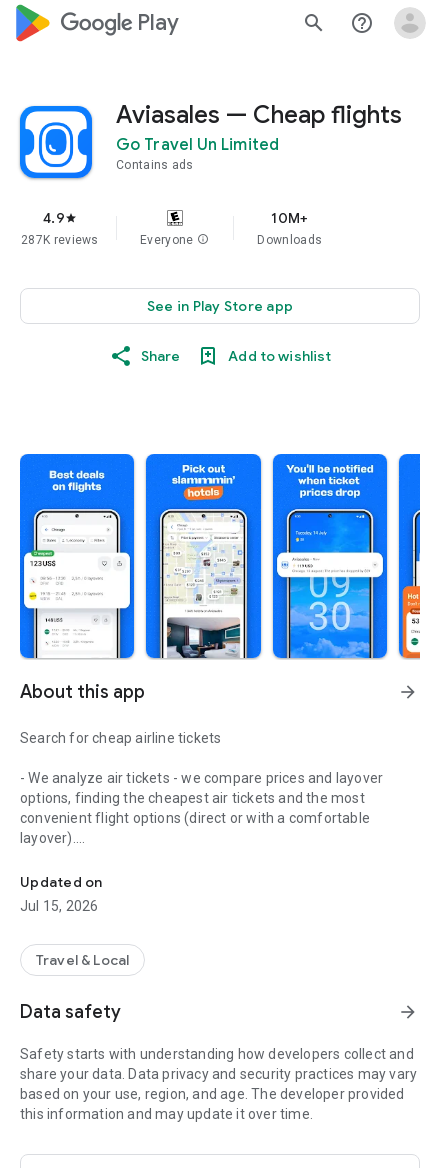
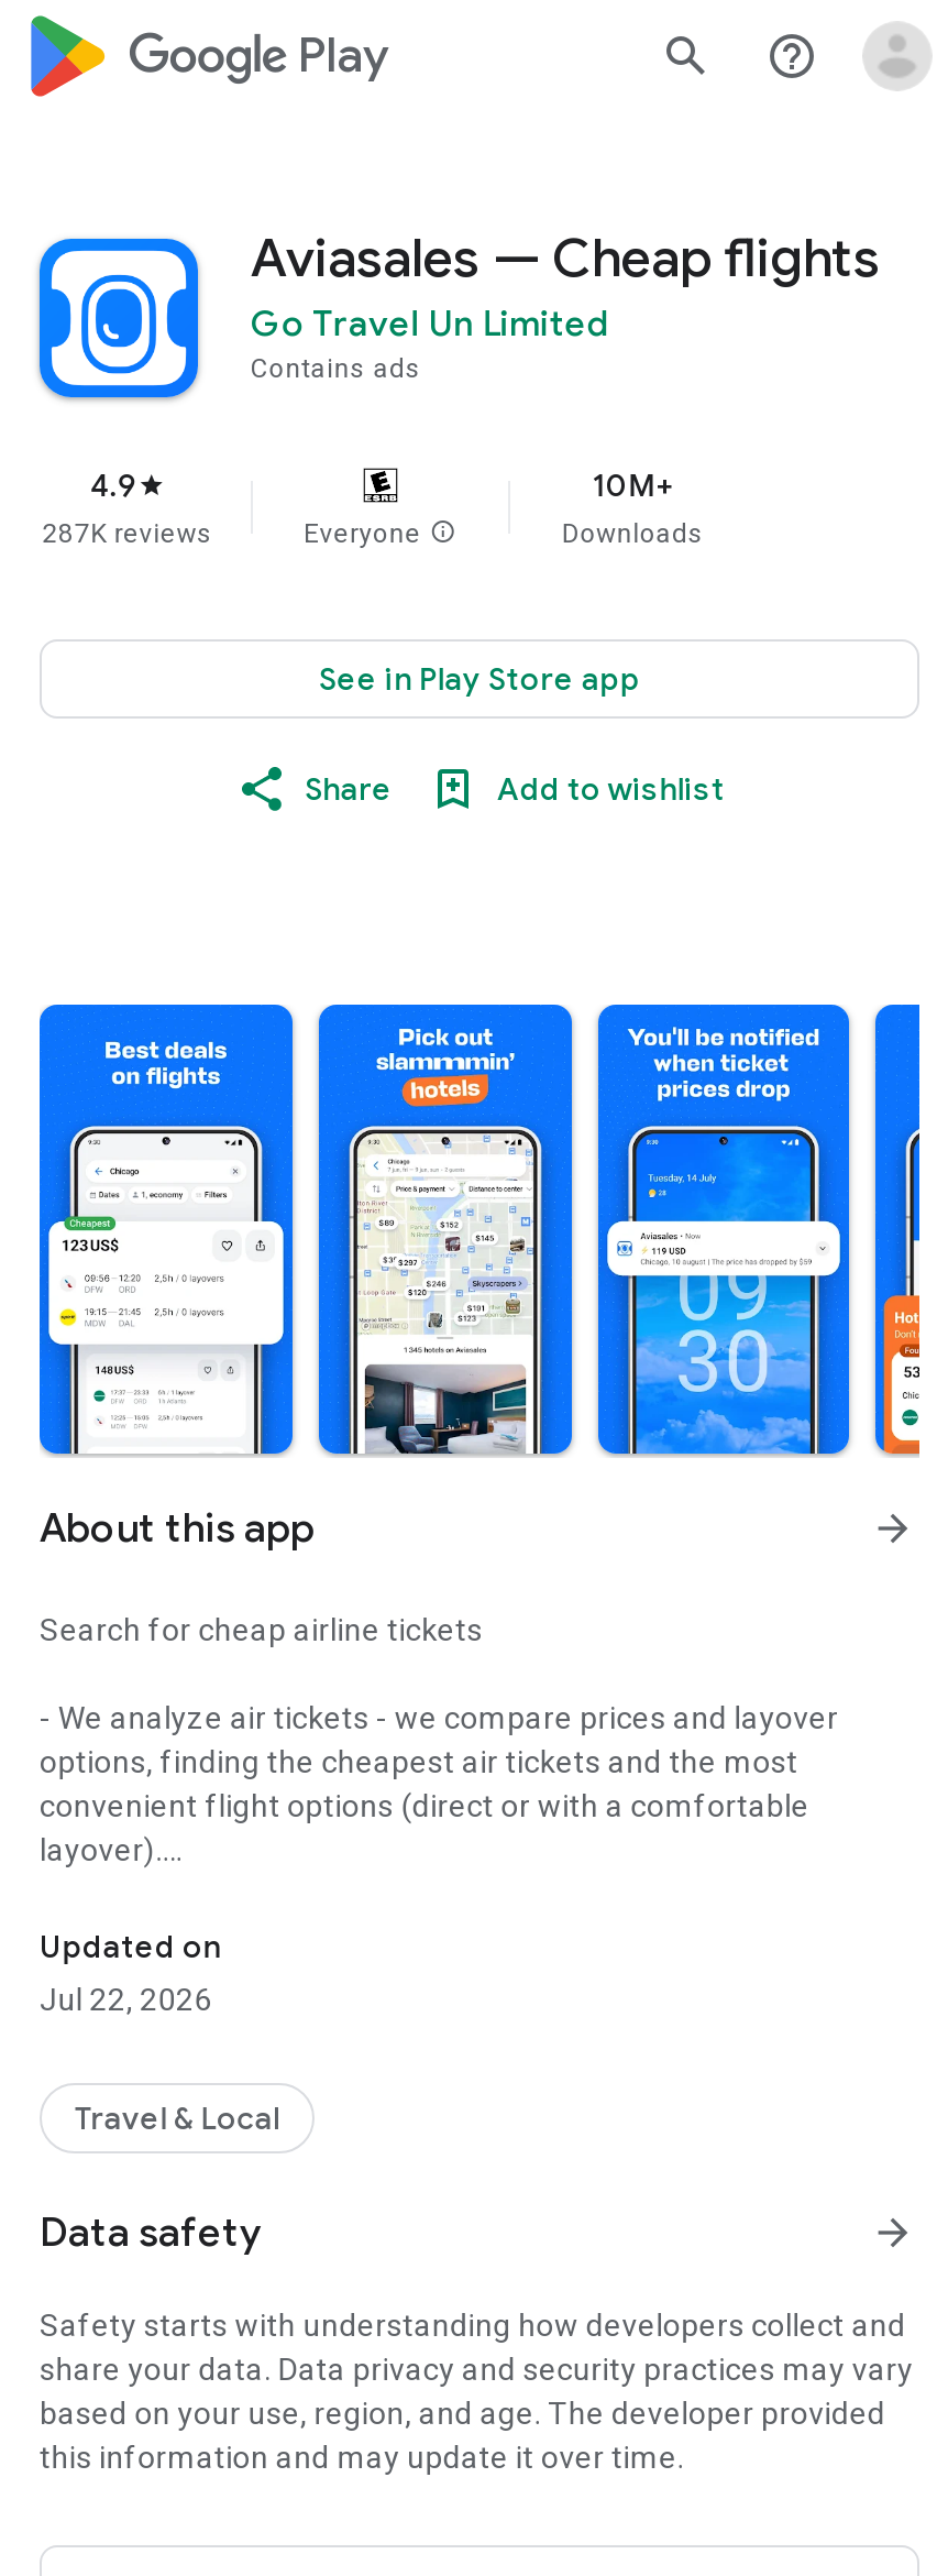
- Jul 15, 2026
+ Jul 22, 2026
